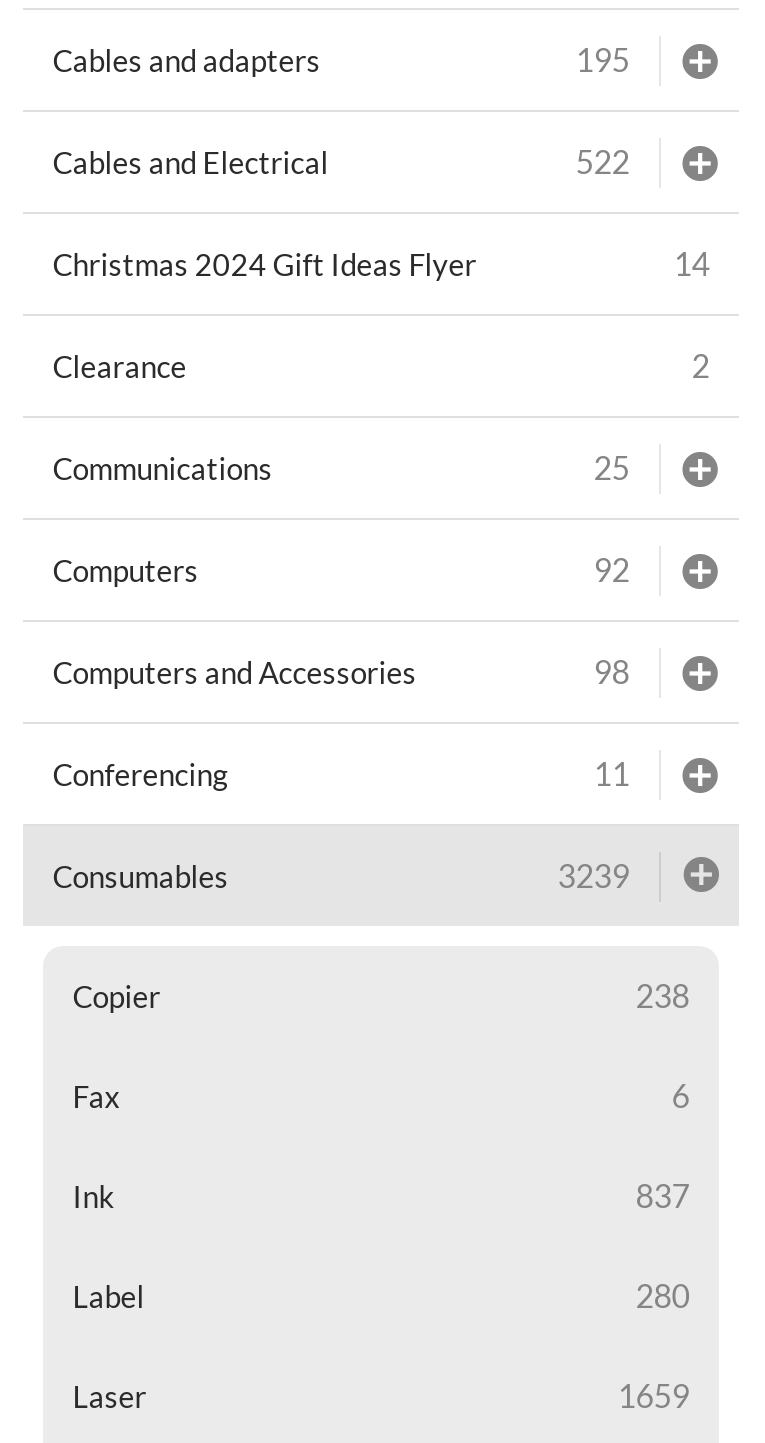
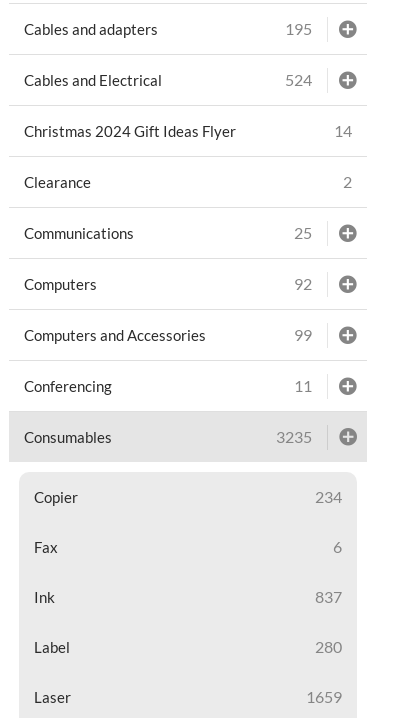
- 522
+ 524

- 98
+ 99

- 3239
+ 3235

- 238
+ 234
